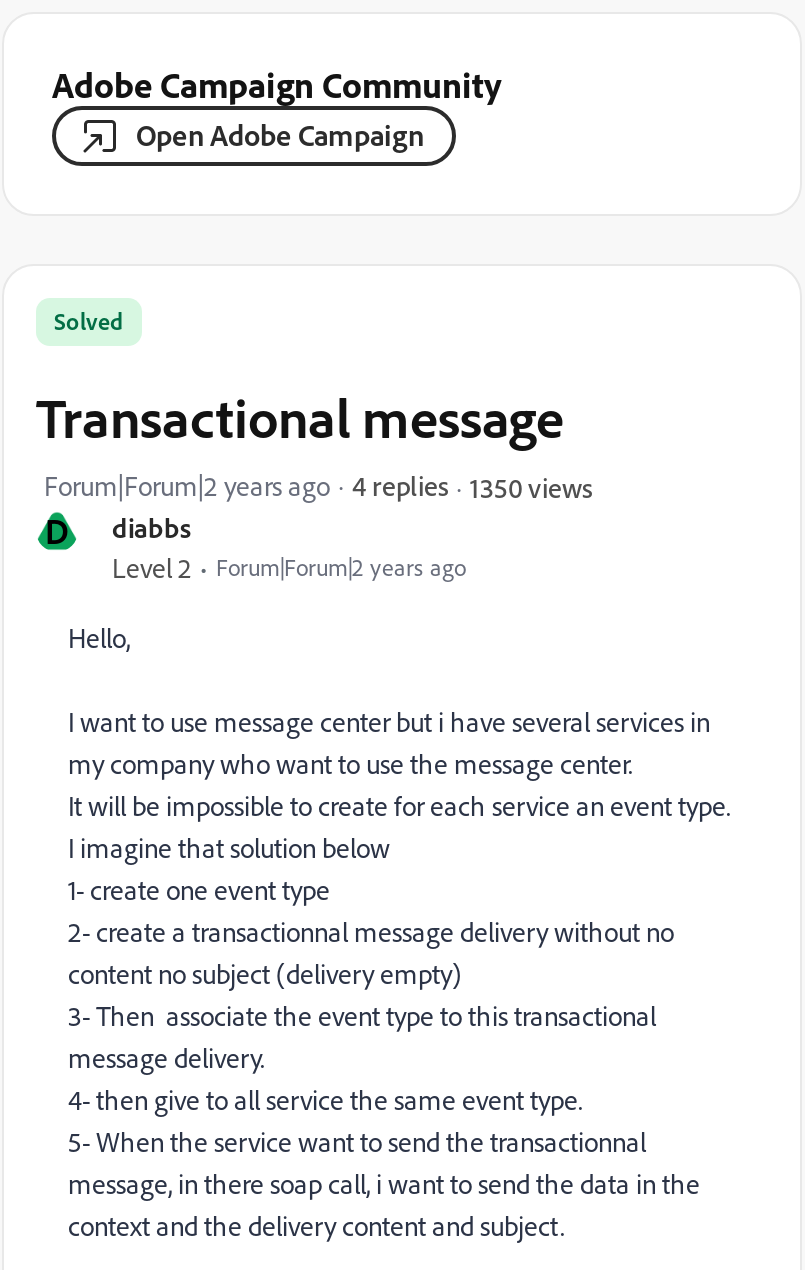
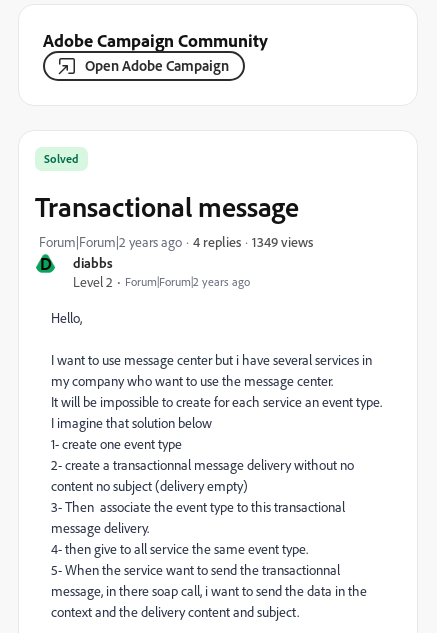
- 1350 views
+ 1349 views
